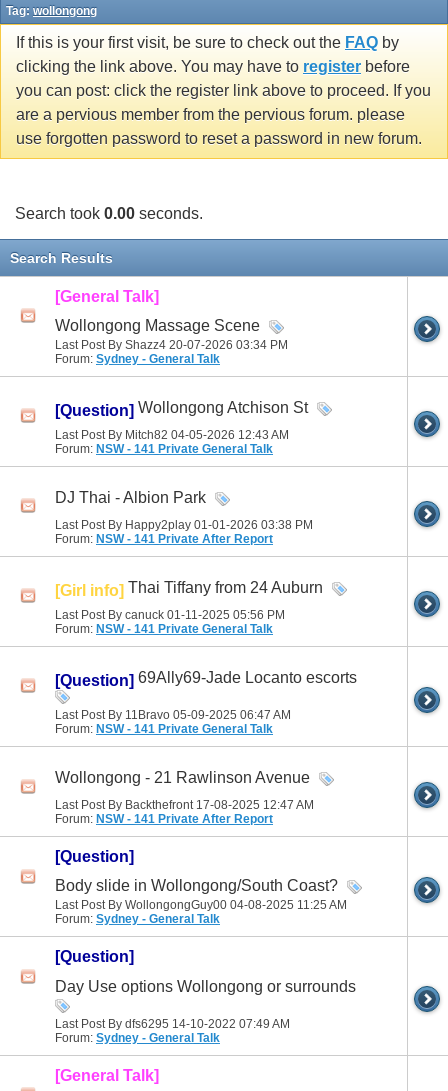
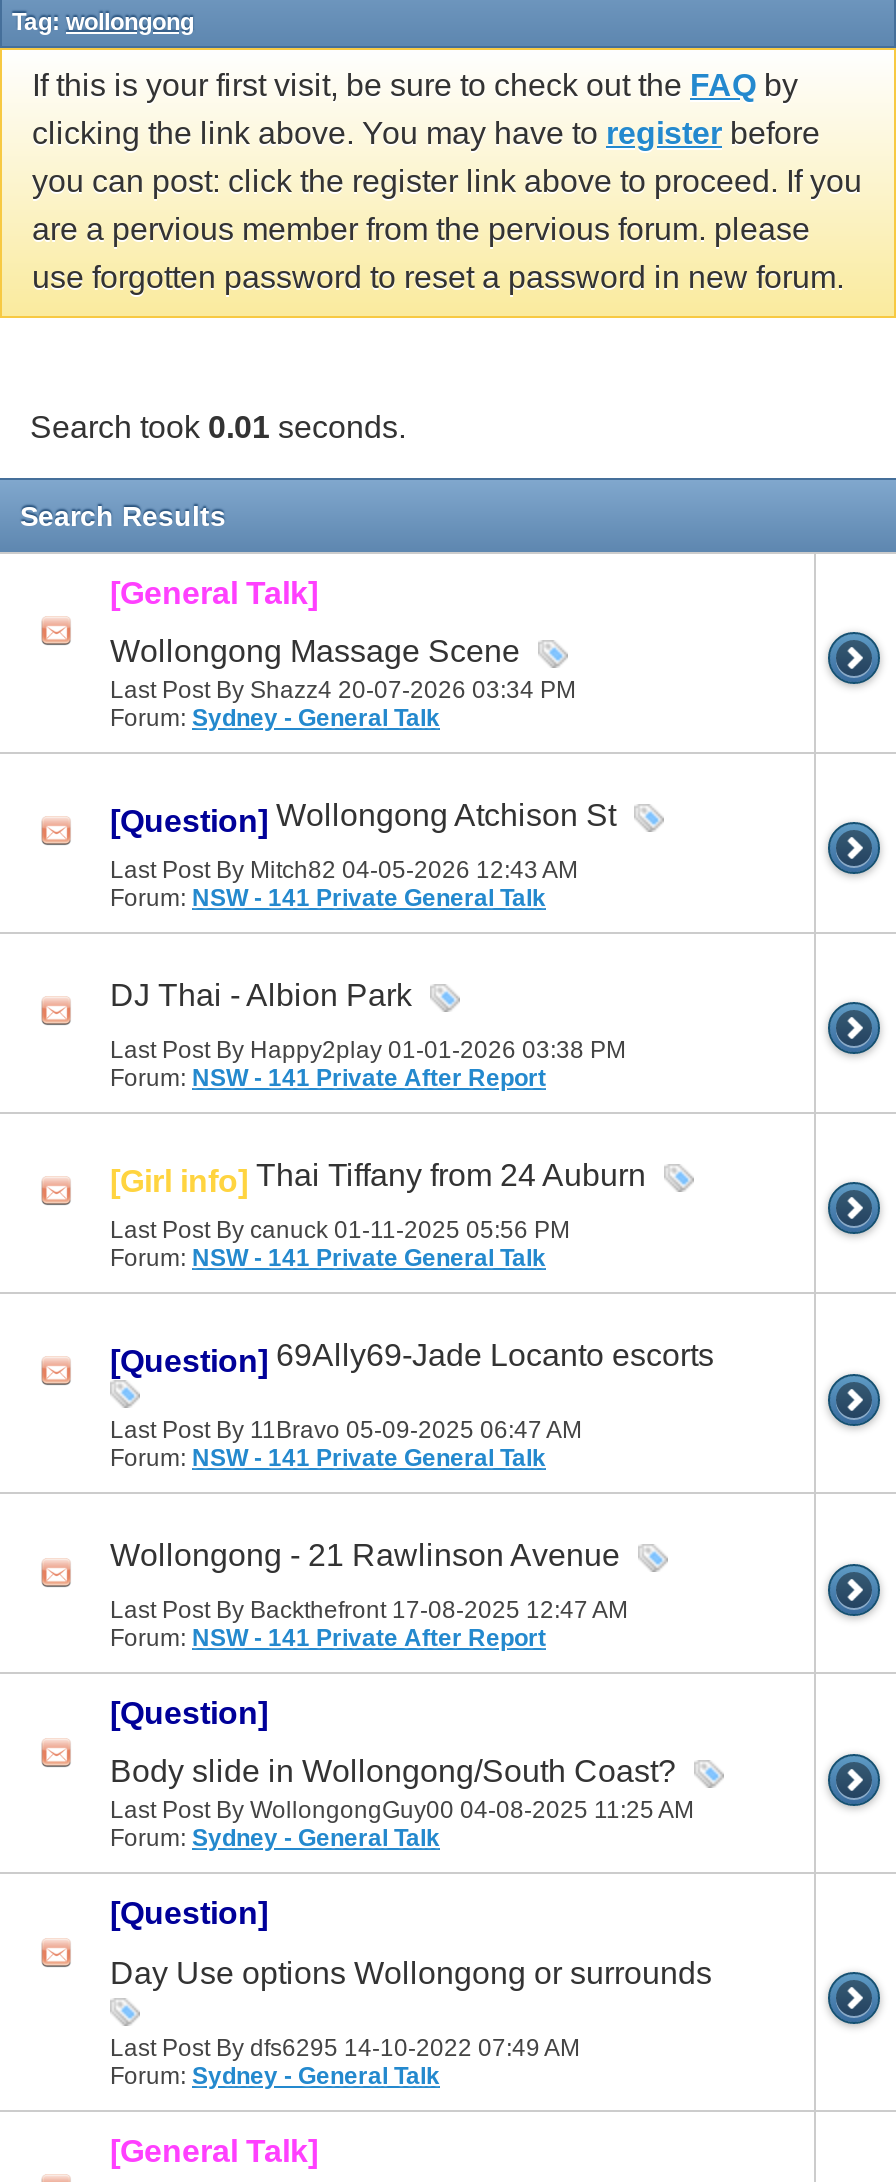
- Search took 0.00 seconds.
+ Search took 0.01 seconds.
